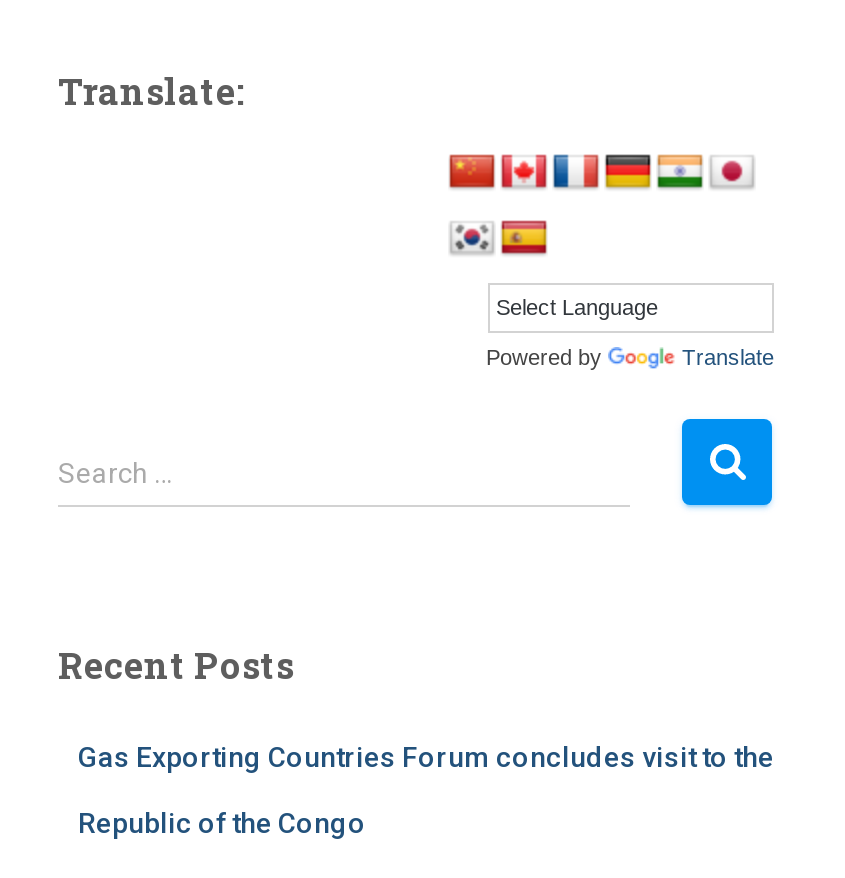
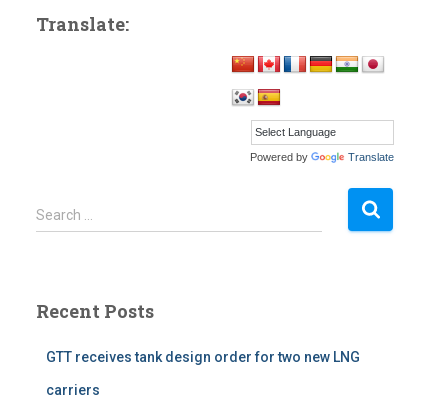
- Gas Exporting Countries Forum concludes visit to the
+ GTT receives tank design order for two new LNG

- Republic of the Congo
+ carriers
